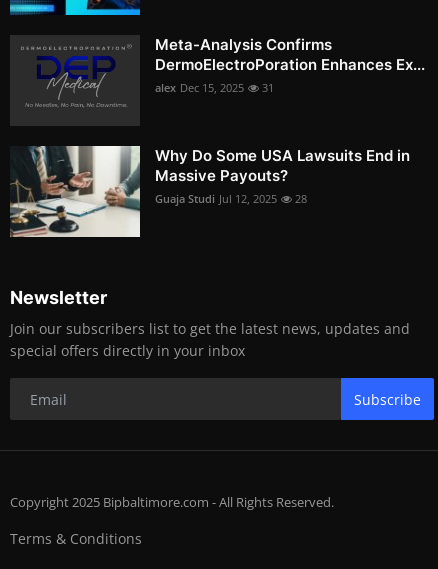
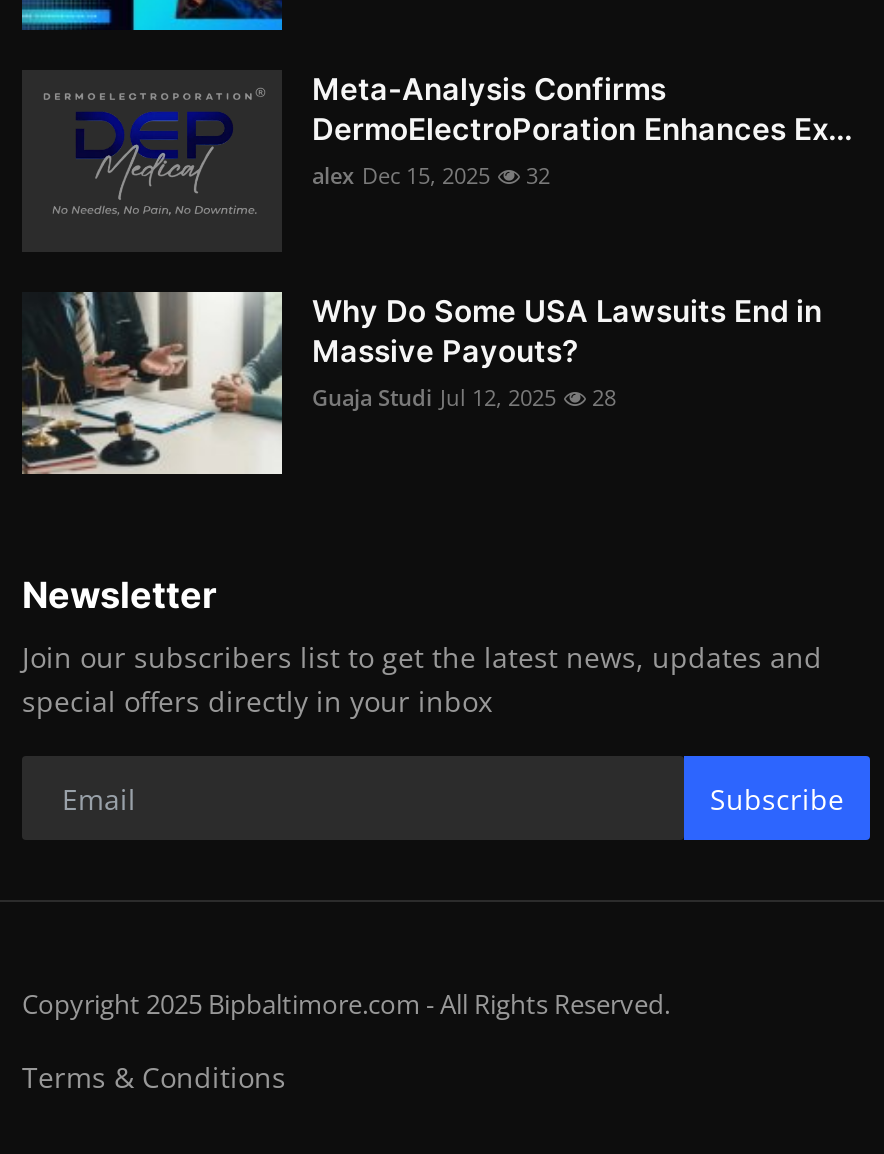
- alex Dec 15, 2025 31
+ alex Dec 15, 2025 32
